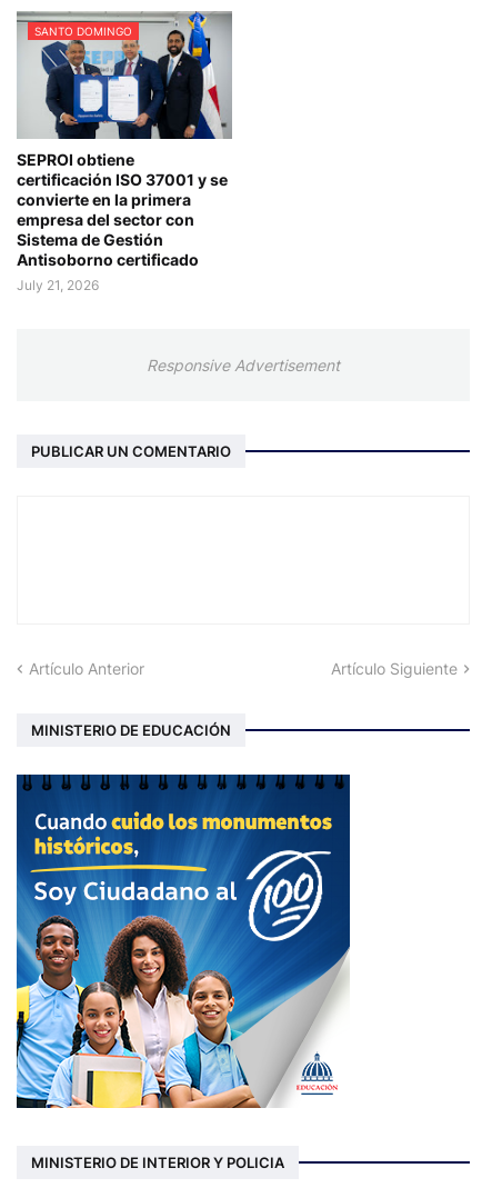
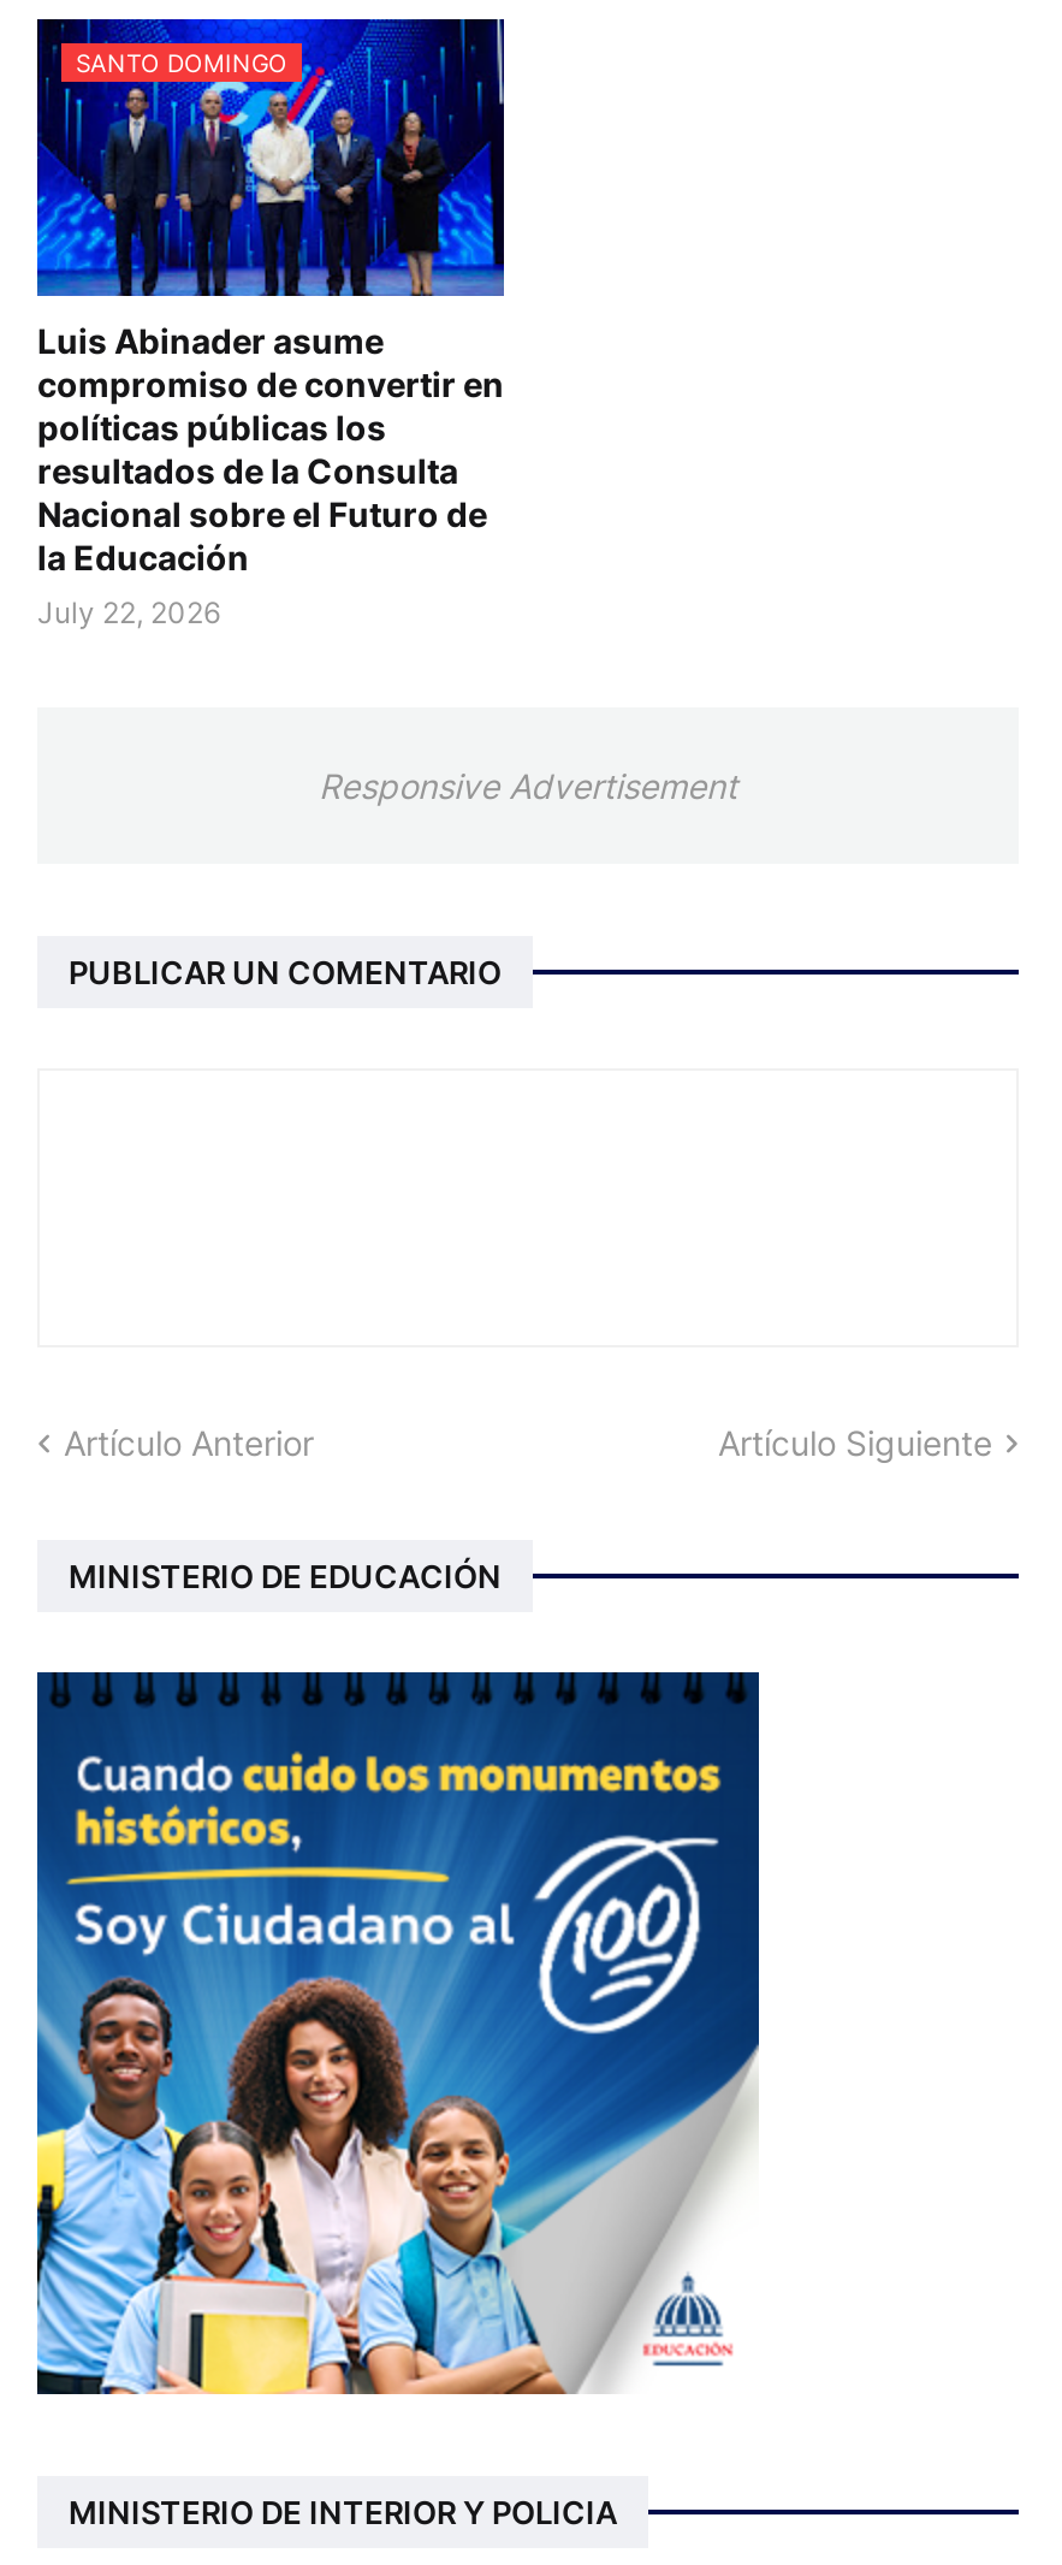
- [image]
- SEPROI obtiene
- certificación ISO 37001 y se
- convierte en la primera
- empresa del sector con
- Sistema de Gestión
- Antisoborno certificado
- July 21, 2026
+ [image]
+ Luis Abinader asume
+ compromiso de convertir en
+ políticas públicas los
+ resultados de la Consulta
+ Nacional sobre el Futuro de
+ la Educación
+ July 22, 2026
